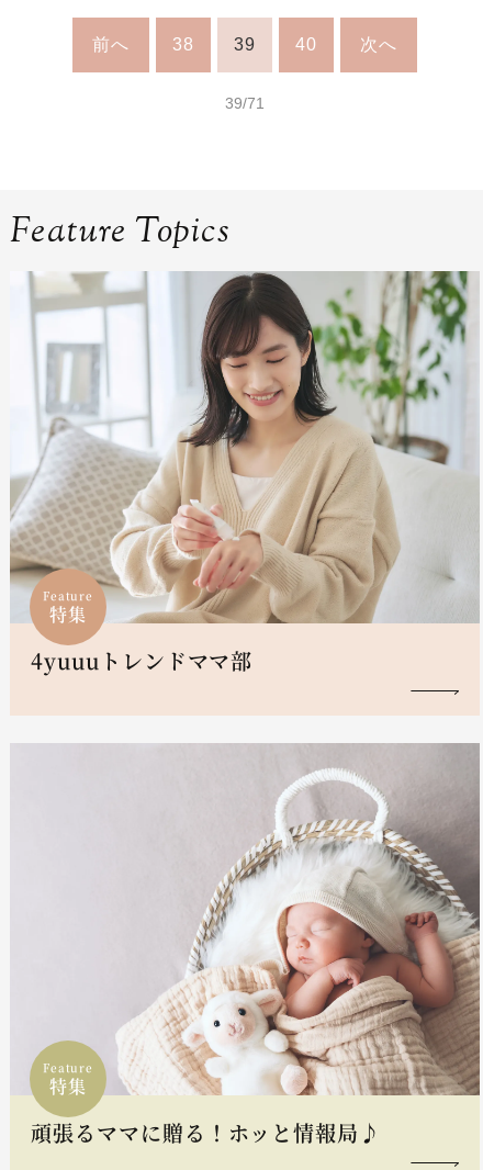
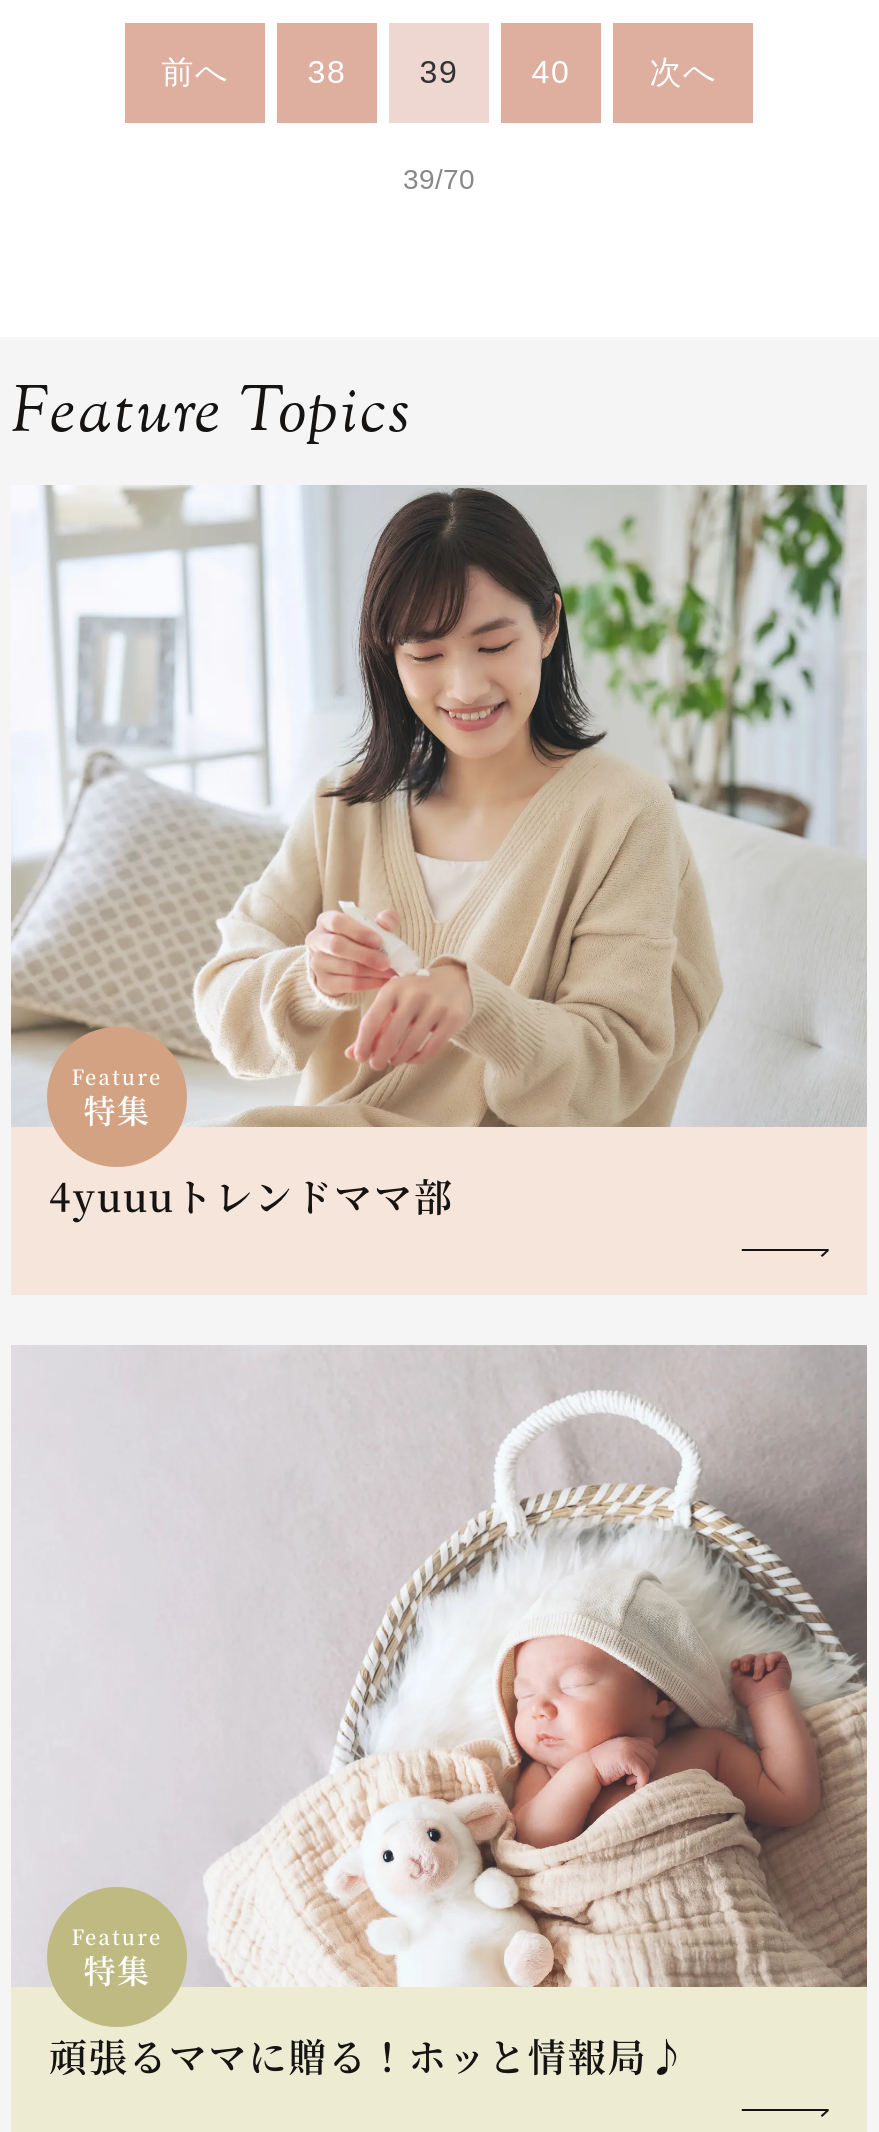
- 39/71
+ 39/70
